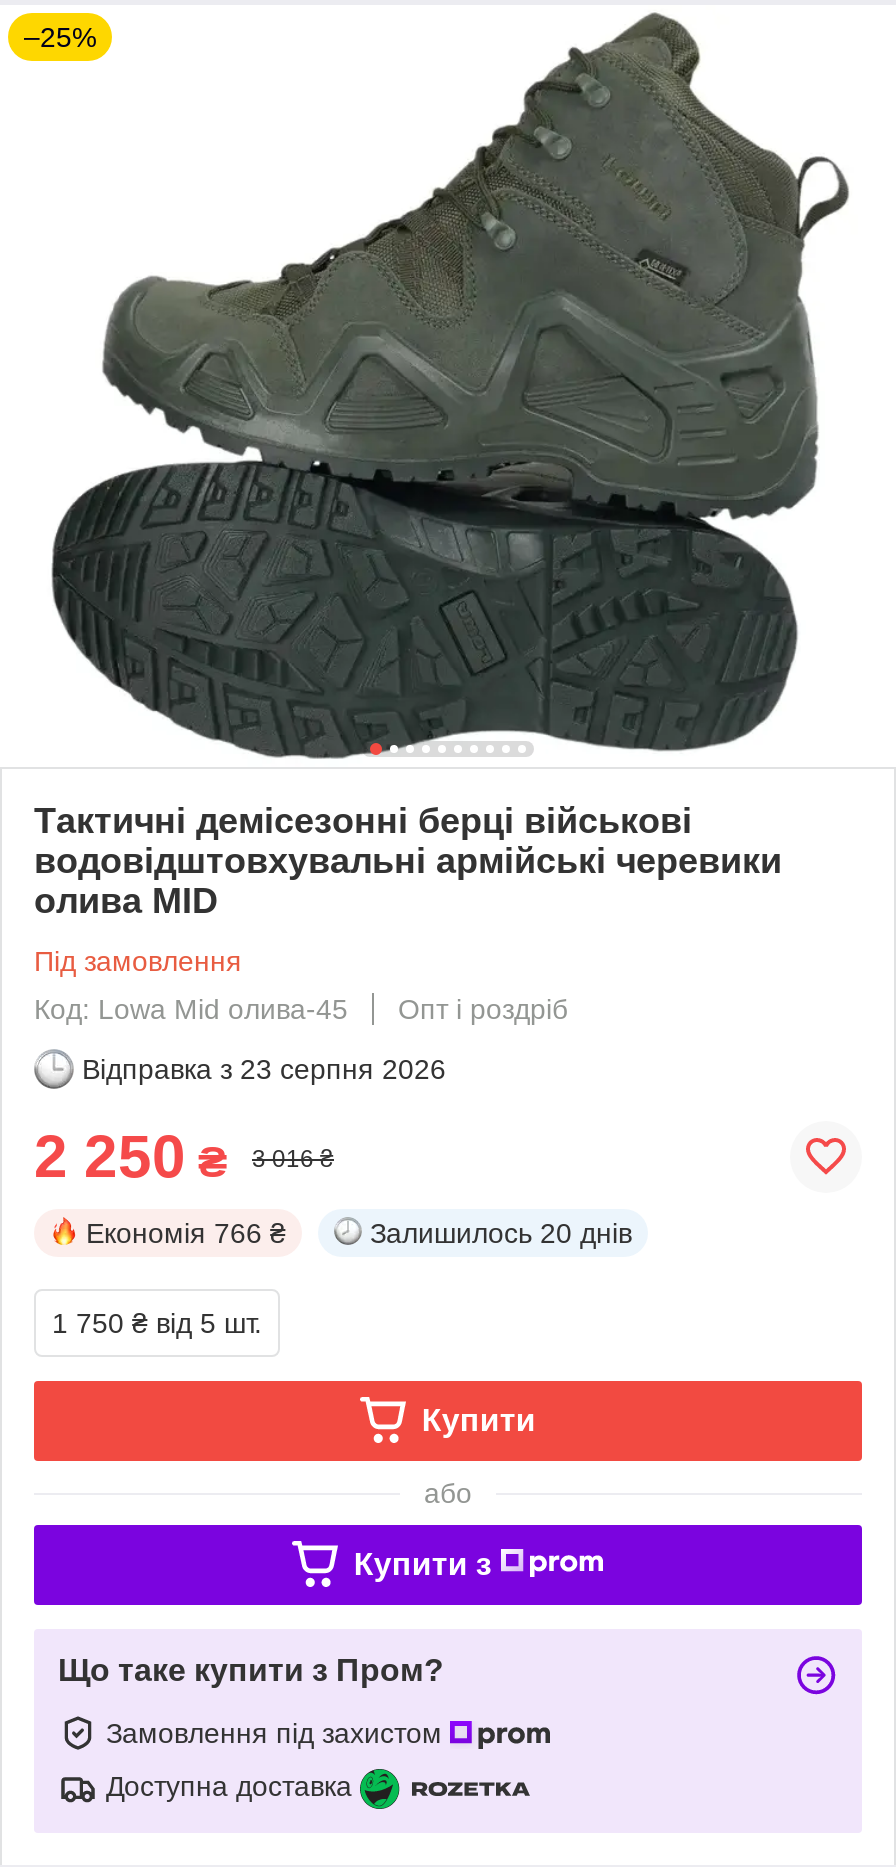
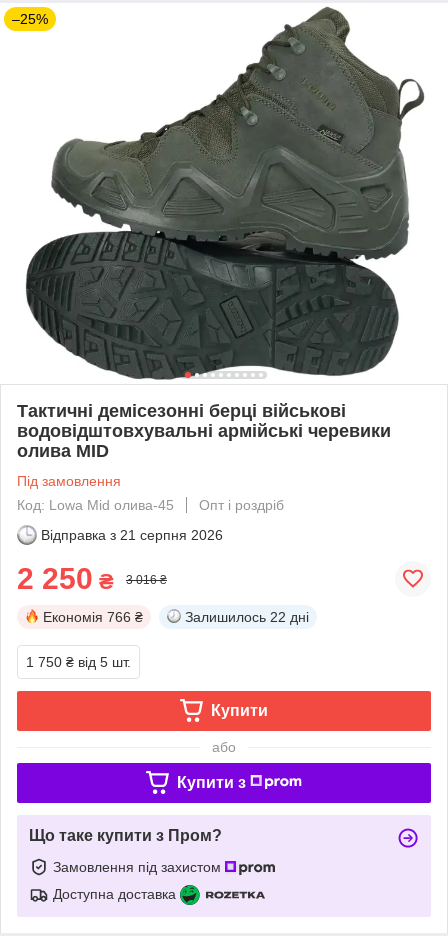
- Відправка з 23 серпня 2026
+ Відправка з 21 серпня 2026

- Залишилось 20 днів
+ Залишилось 22 дні
